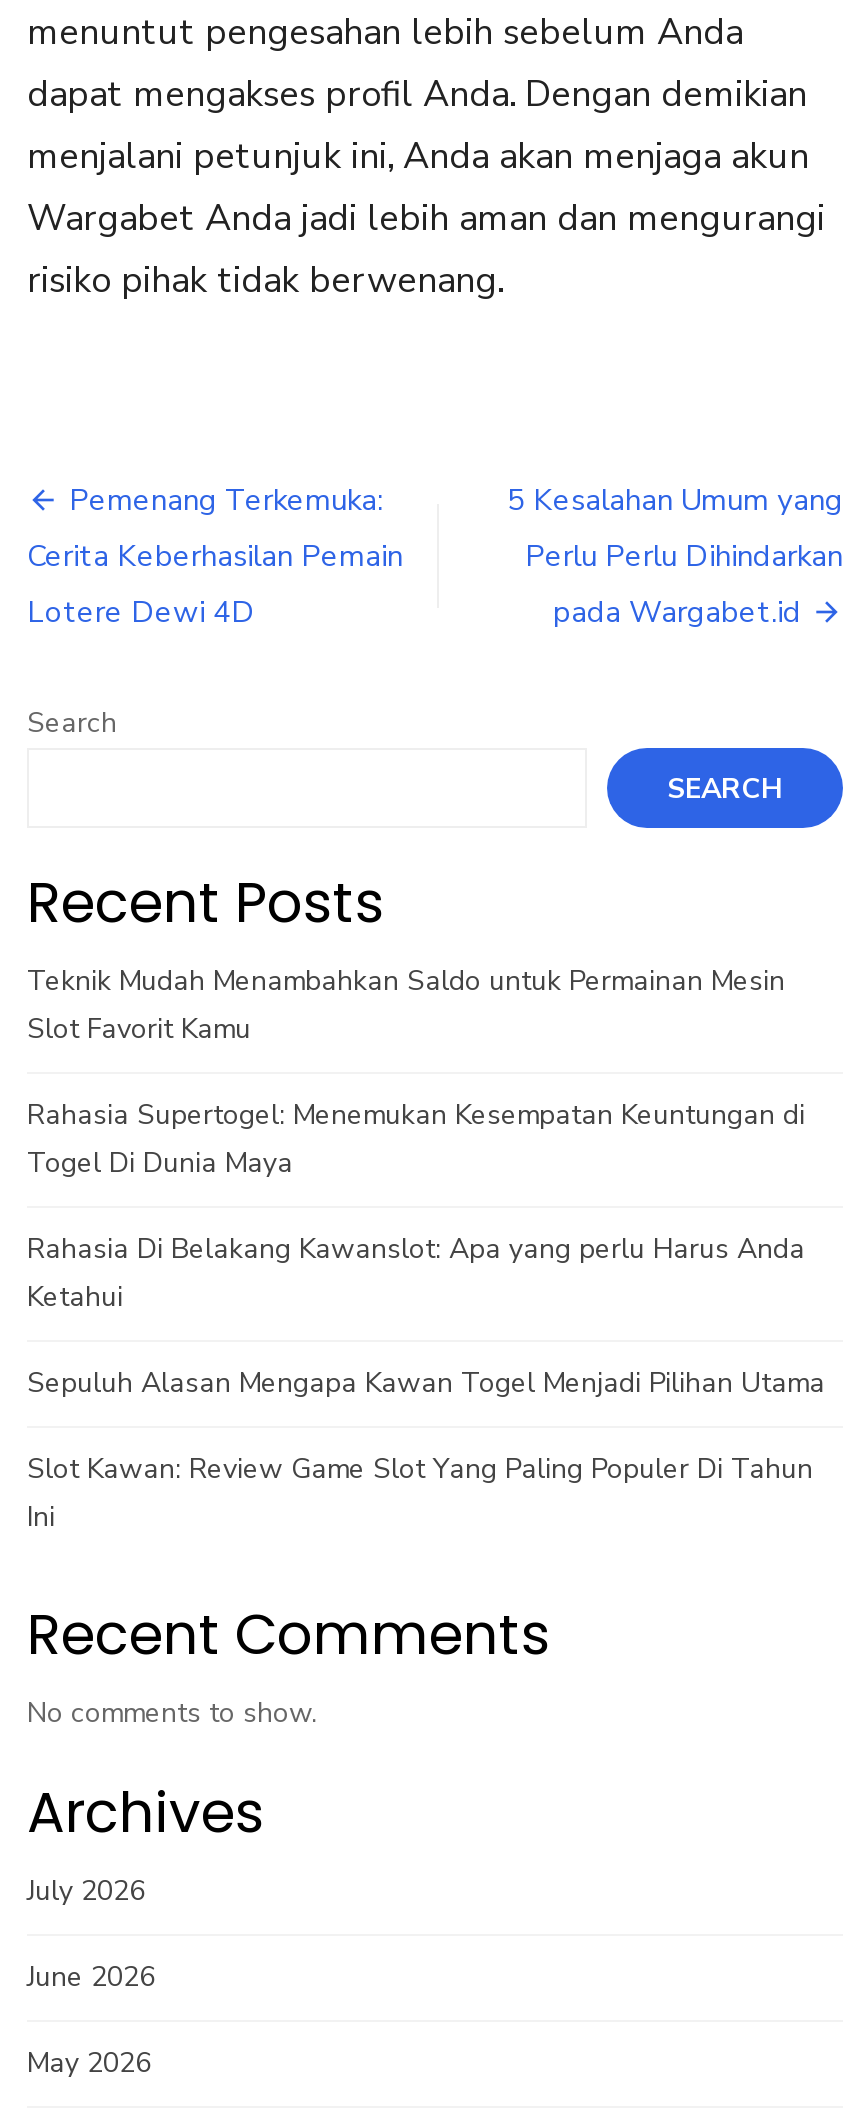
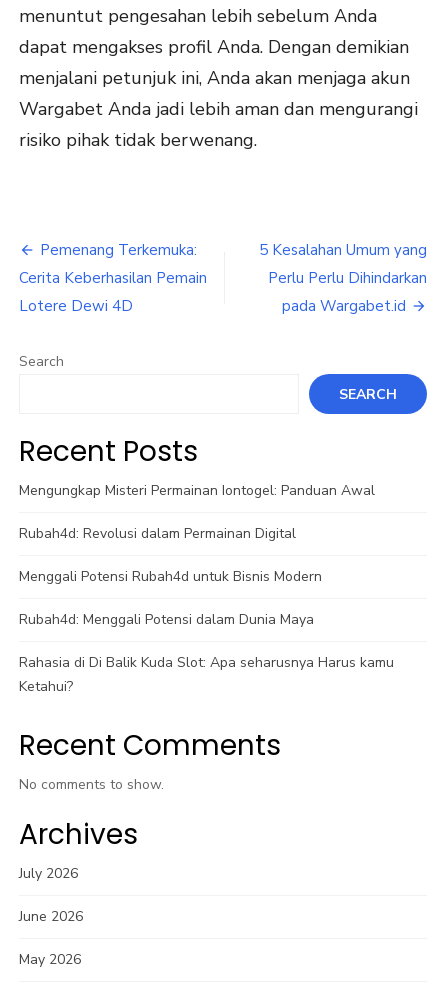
- Teknik Mudah Menambahkan Saldo untuk Permainan Mesin
- Slot Favorit Kamu
+ Mengungkap Misteri Permainan Iontogel: Panduan Awal

- Rahasia Supertogel: Menemukan Kesempatan Keuntungan di
- Togel Di Dunia Maya
+ Rubah4d: Revolusi dalam Permainan Digital

- Rahasia Di Belakang Kawanslot: Apa yang perlu Harus Anda
- Ketahui
+ Menggali Potensi Rubah4d untuk Bisnis Modern

- Sepuluh Alasan Mengapa Kawan Togel Menjadi Pilihan Utama
+ Rubah4d: Menggali Potensi dalam Dunia Maya

- Slot Kawan: Review Game Slot Yang Paling Populer Di Tahun
- Ini
+ Rahasia di Di Balik Kuda Slot: Apa seharusnya Harus kamu
+ Ketahui?
